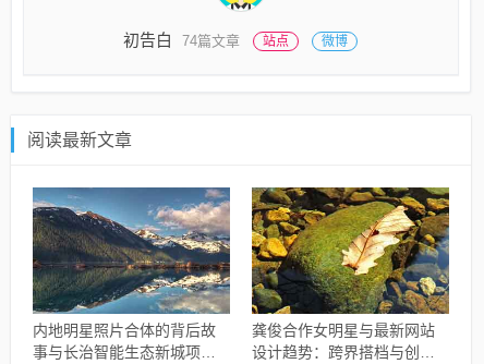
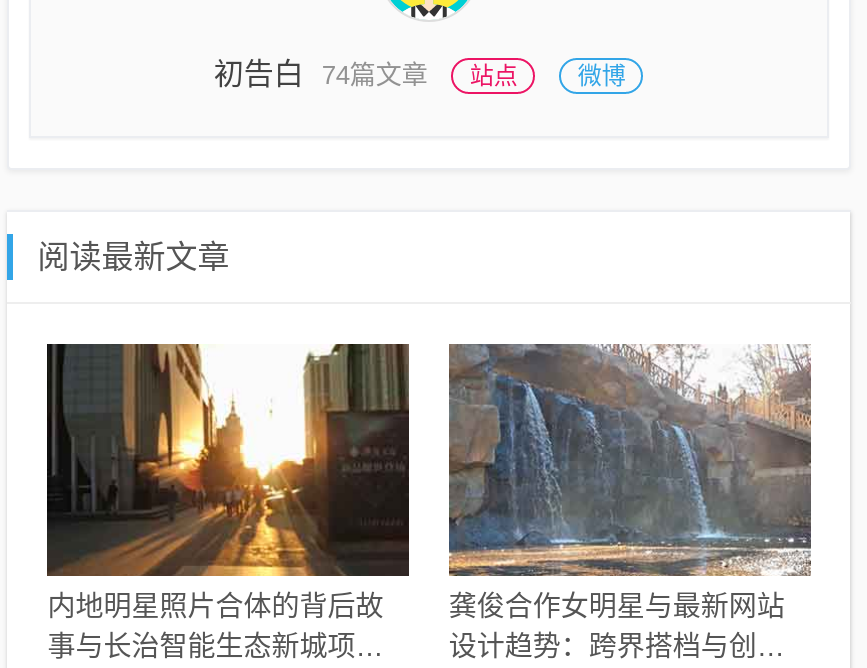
- [image]
+ [image]

- [image]
+ [image]
